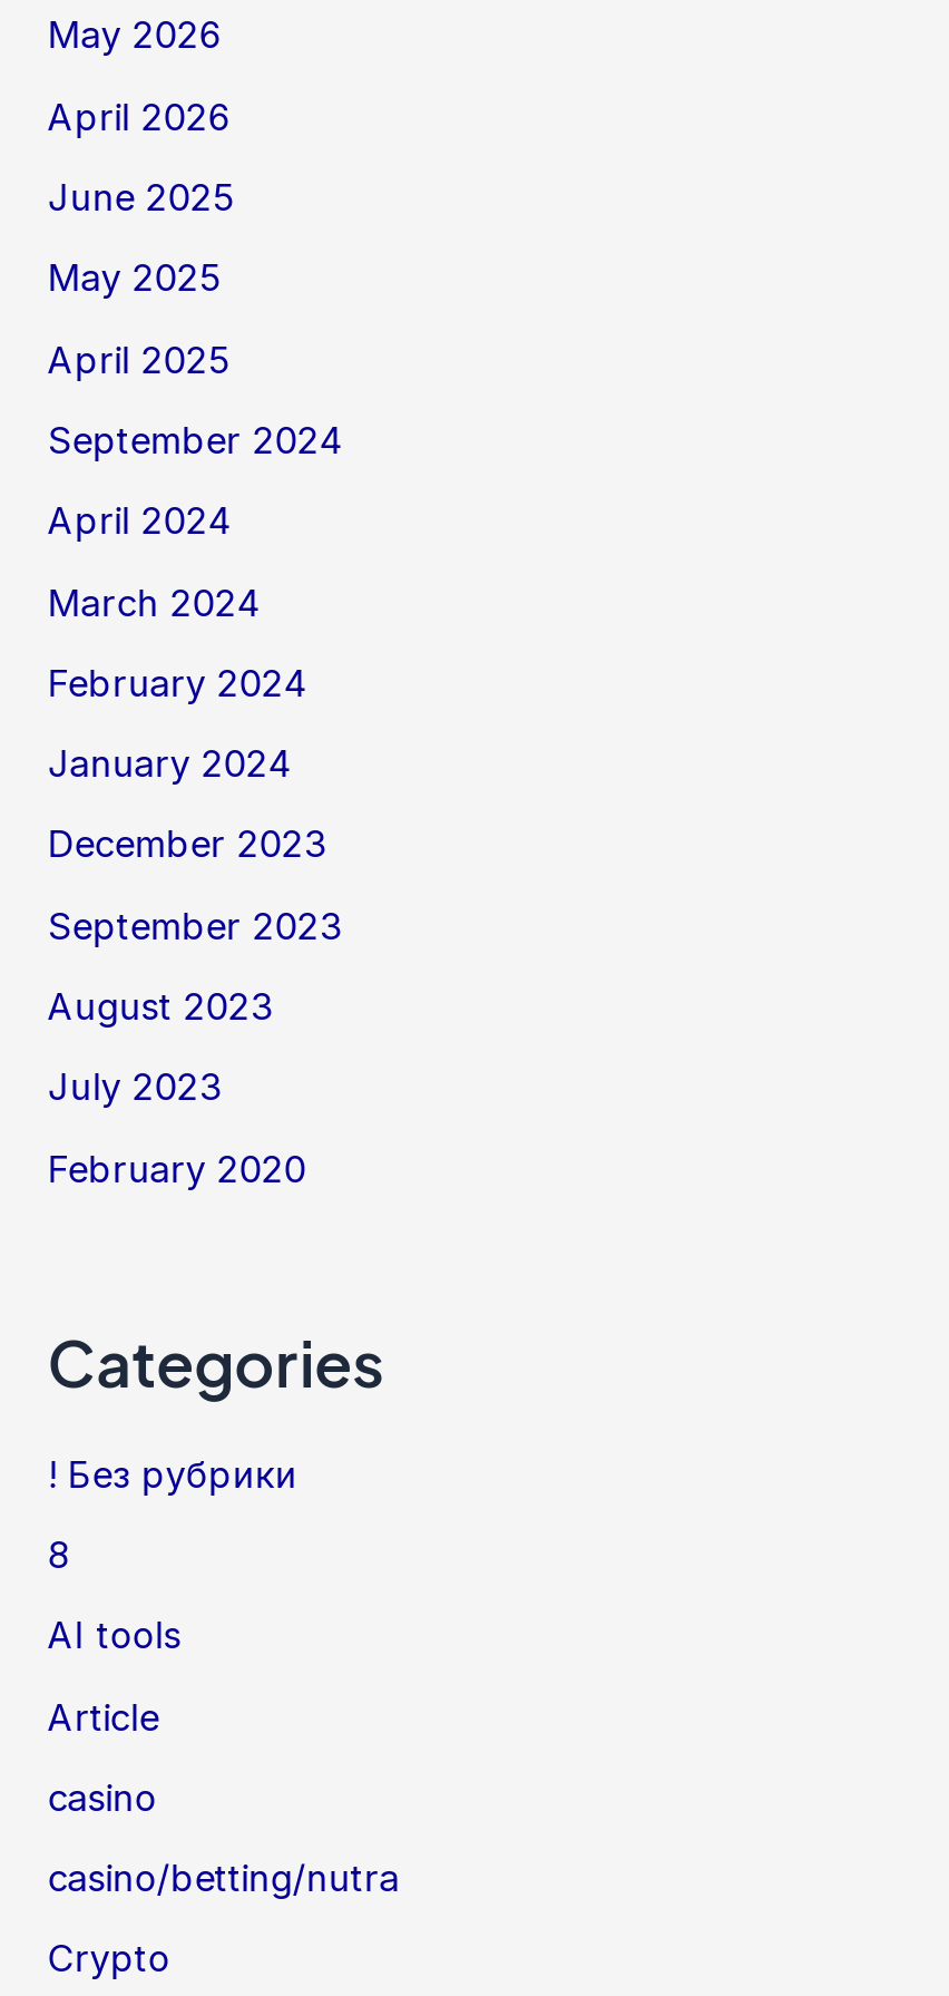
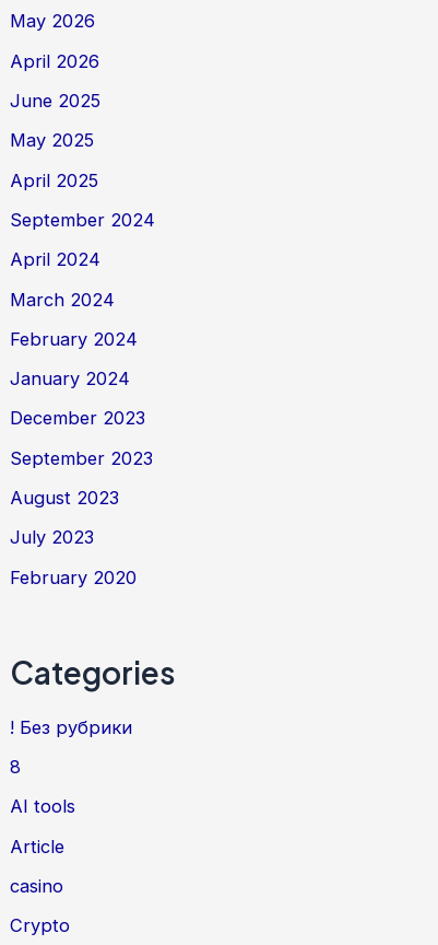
- casino/betting/nutra
